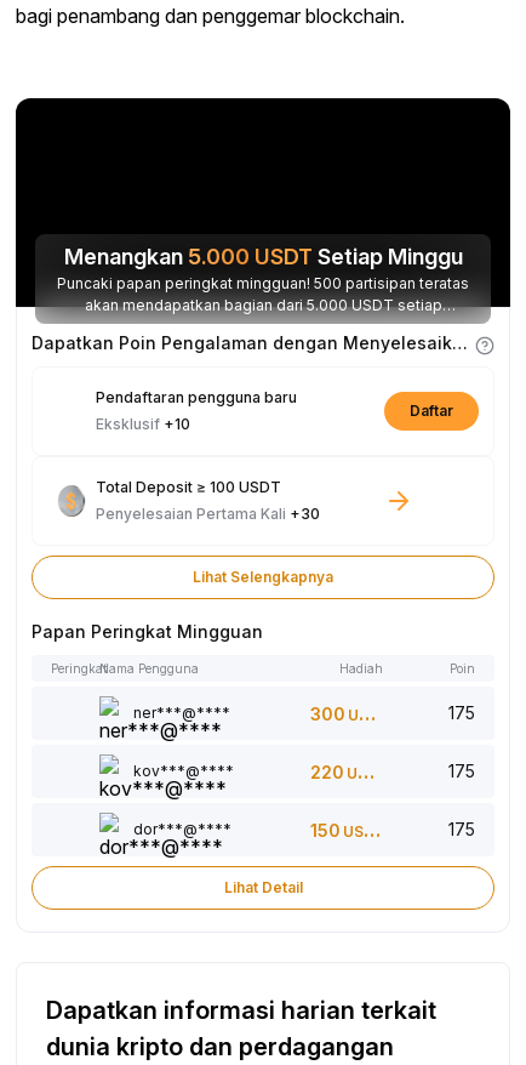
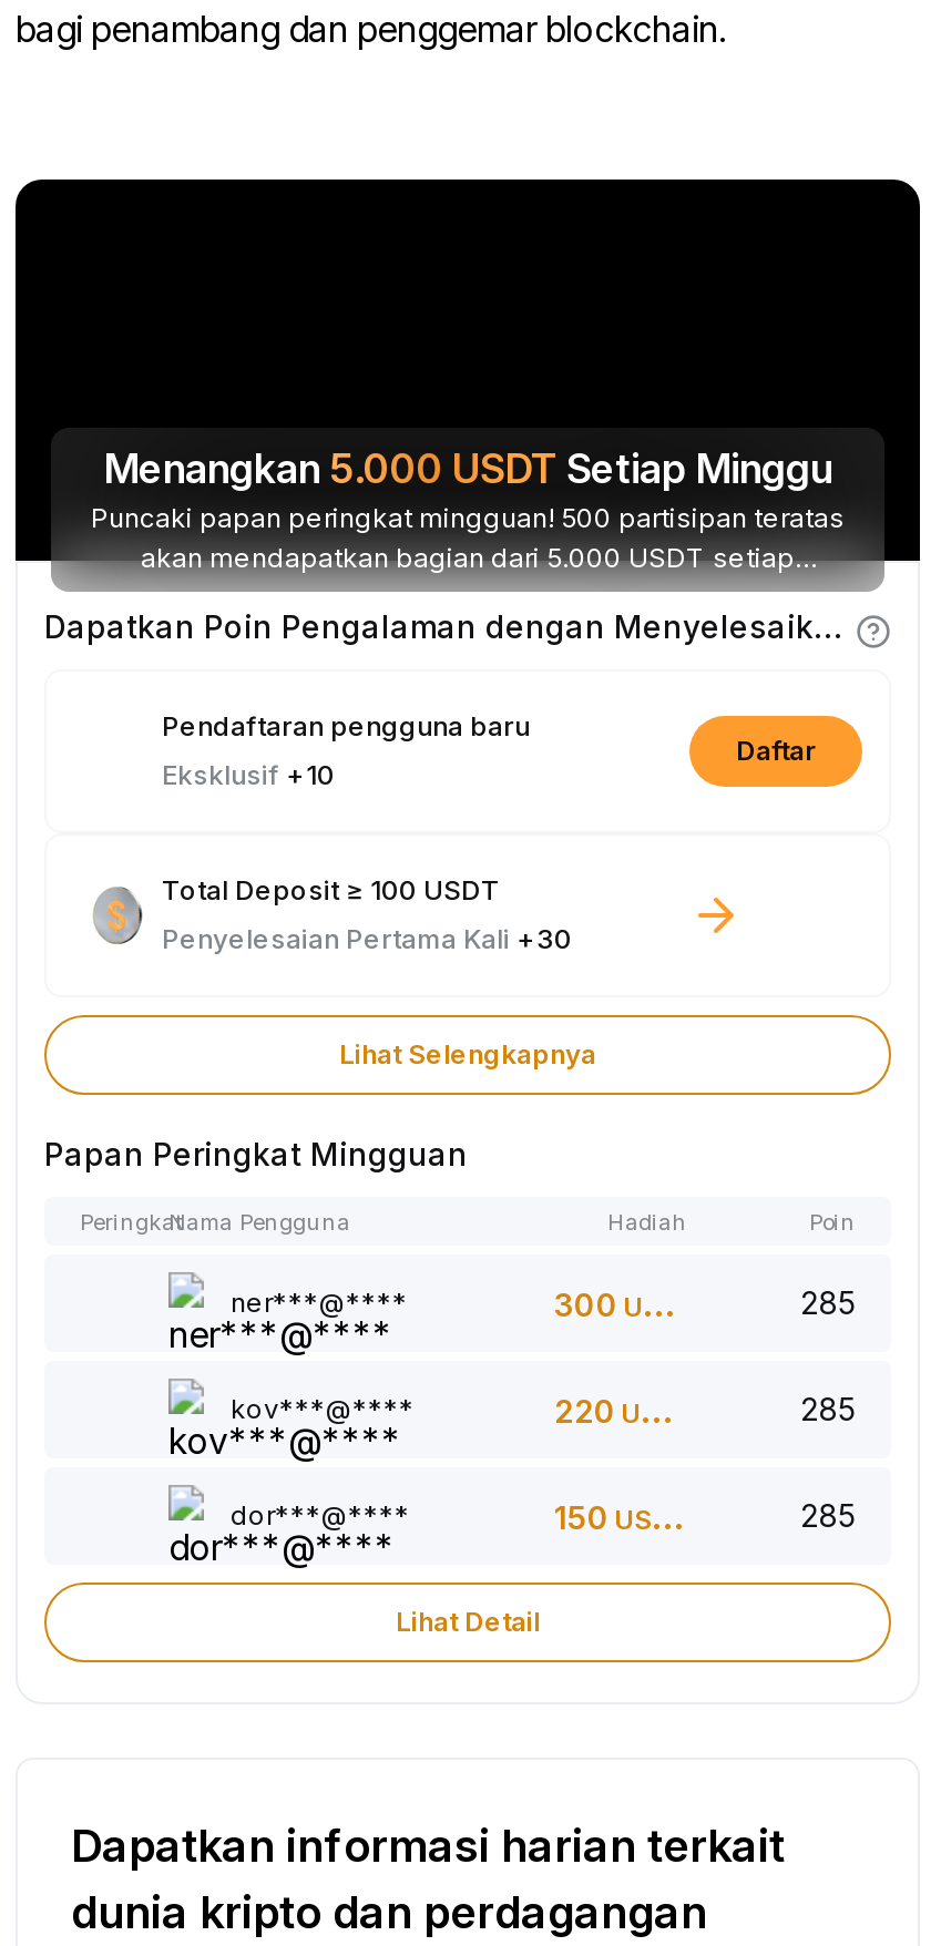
- 175
+ 285

- 175
+ 285

- 175
+ 285
